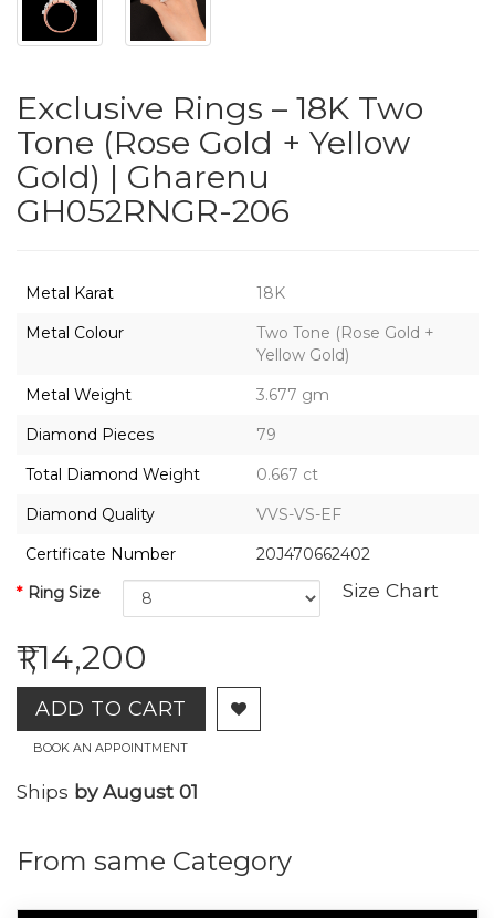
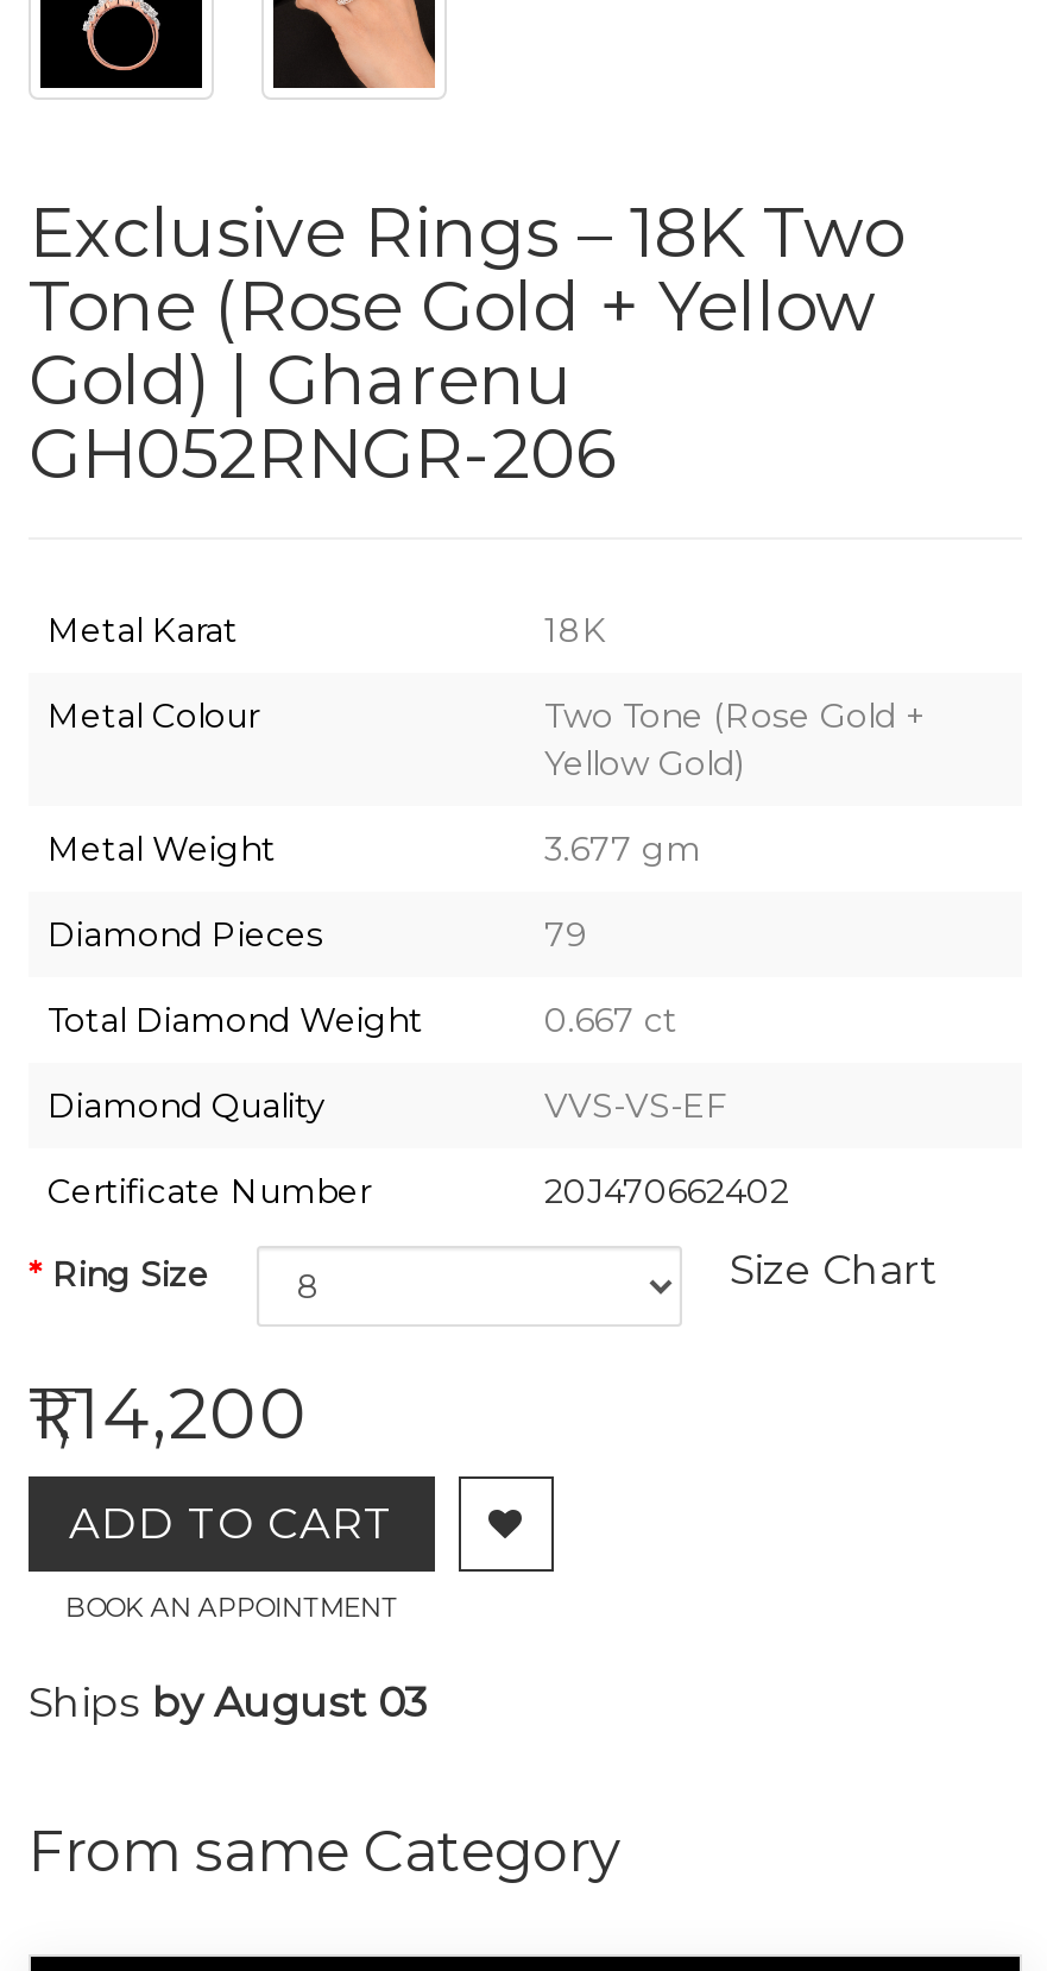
- Ships by August 01
+ Ships by August 03
